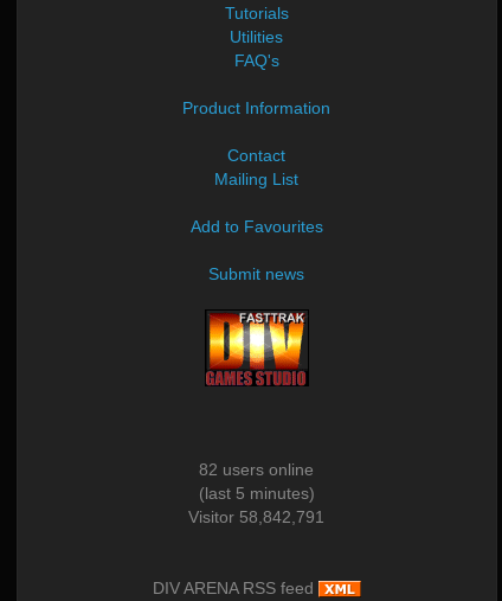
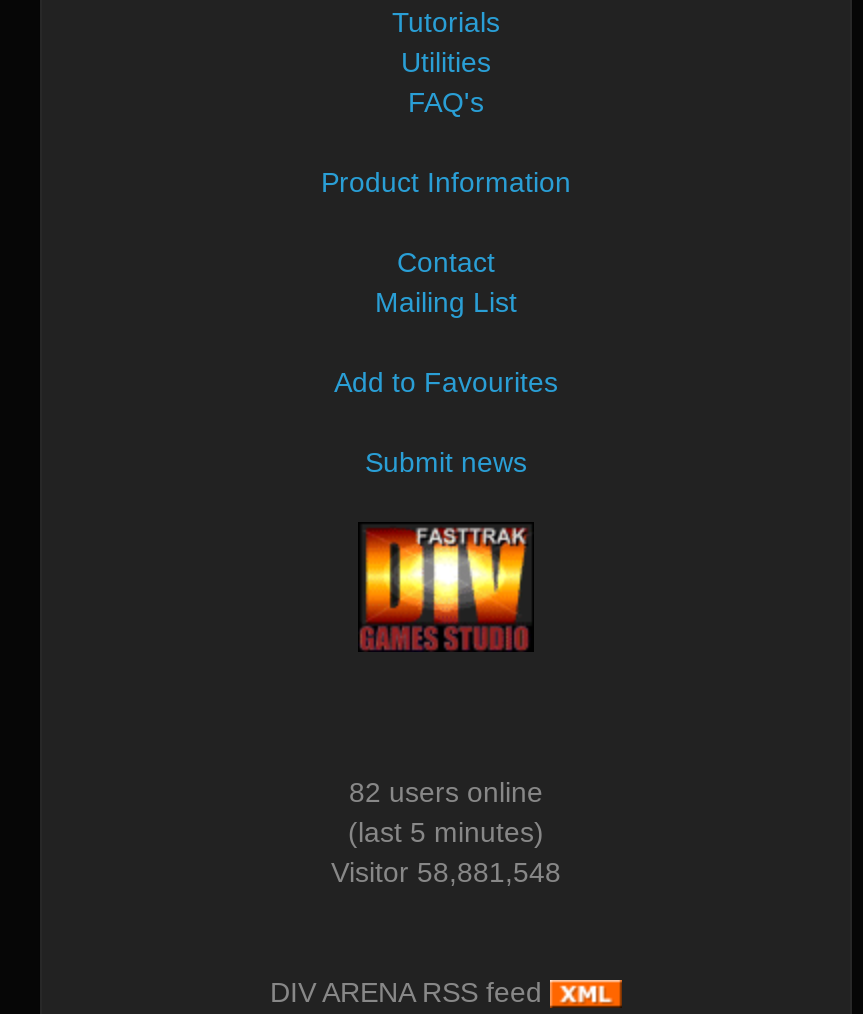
- Visitor 58,842,791
+ Visitor 58,881,548
